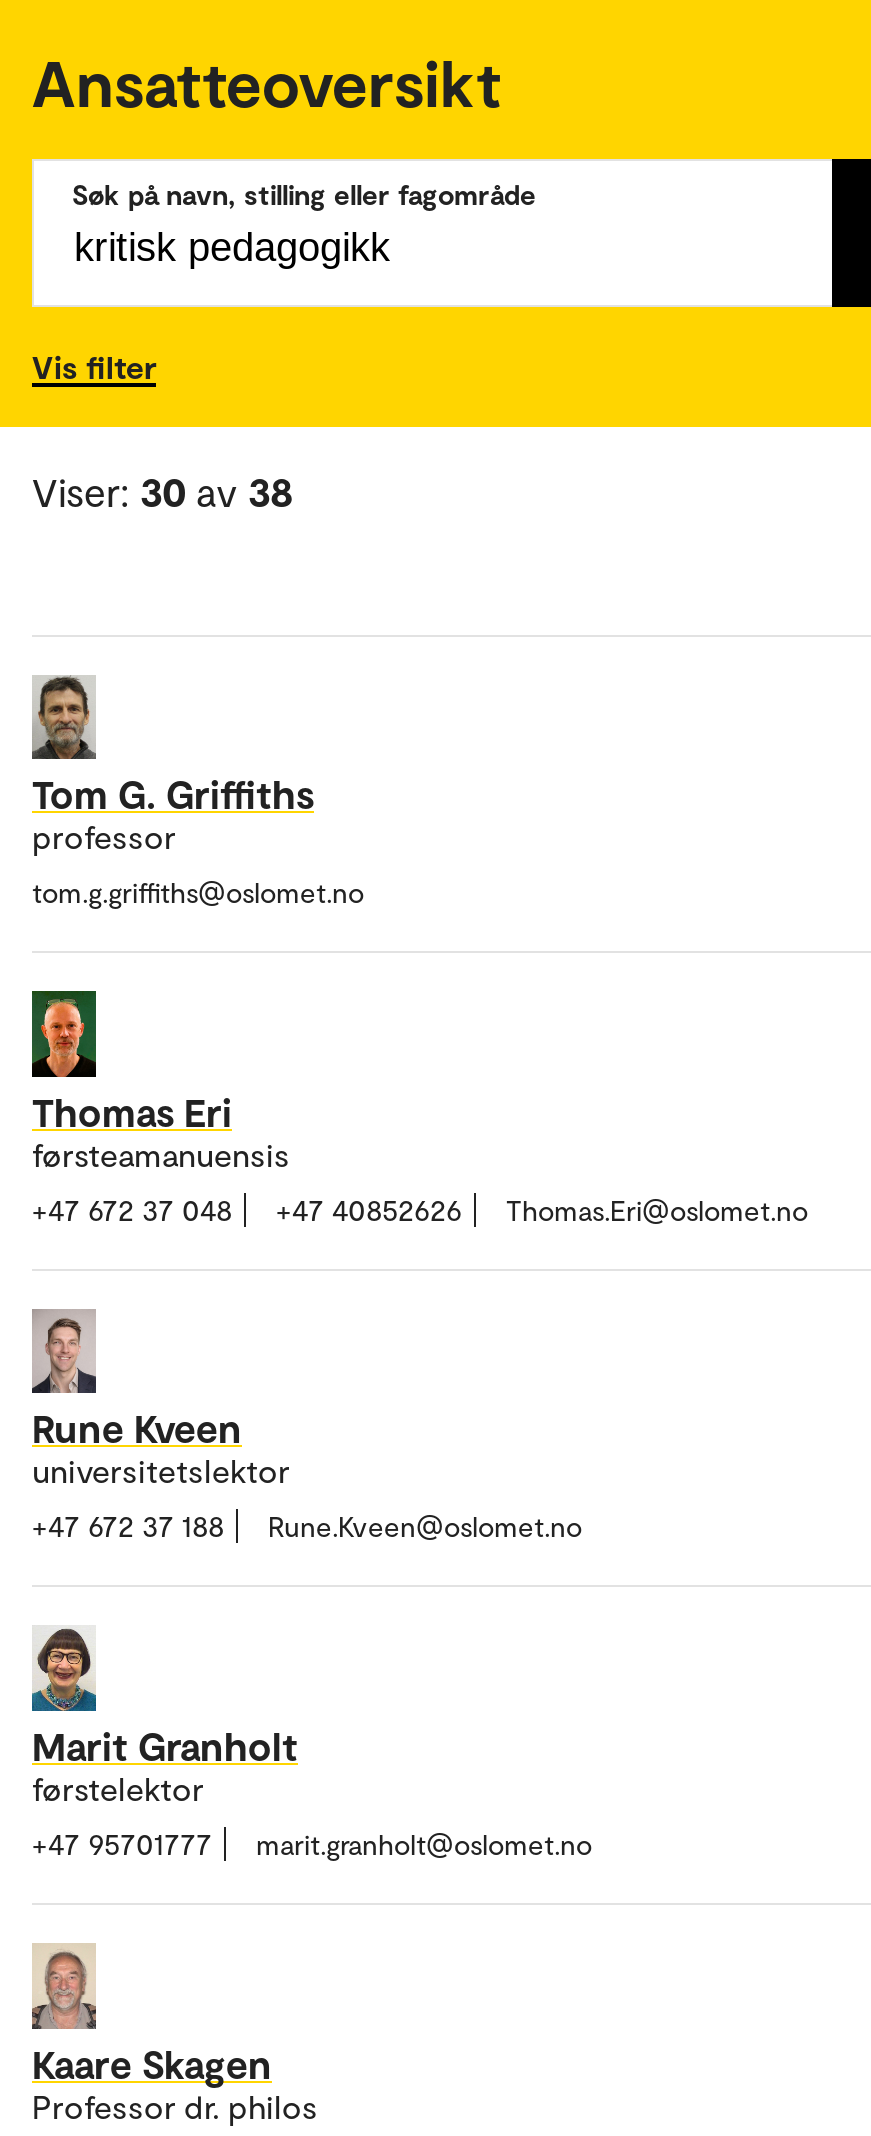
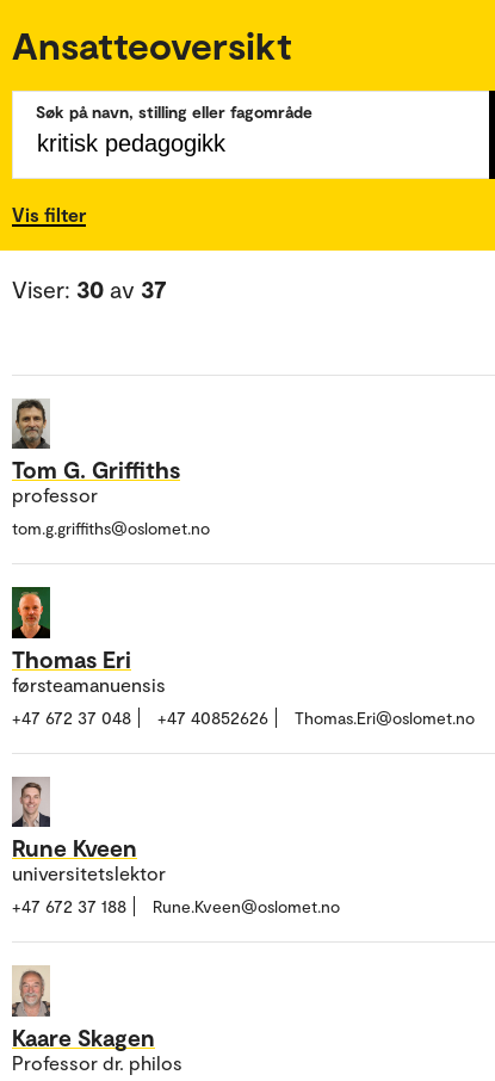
- Viser: 30 av 38
+ Viser: 30 av 37

- [image]
- Marit Granholt
- førstelektor
- +47 95701777
- marit.granholt@oslomet.no
